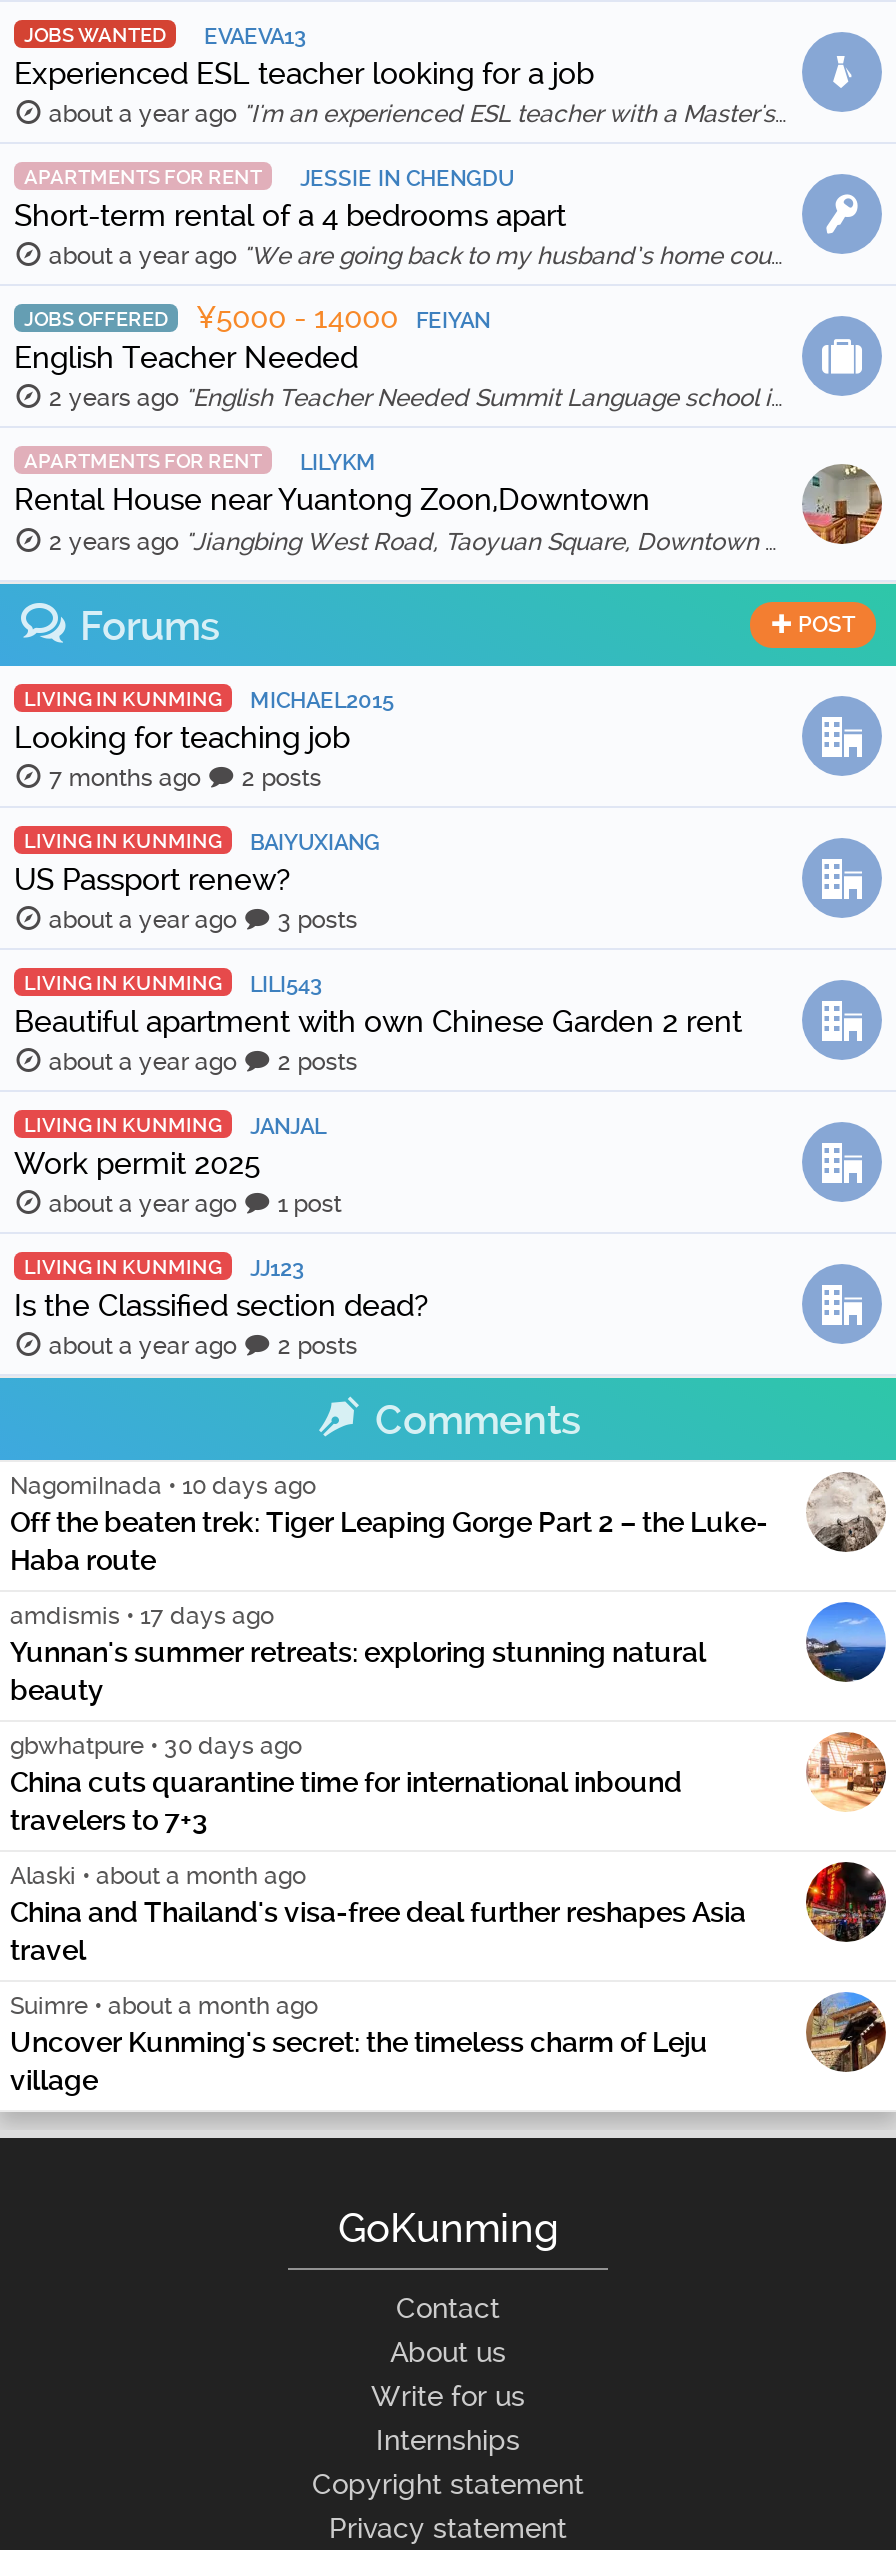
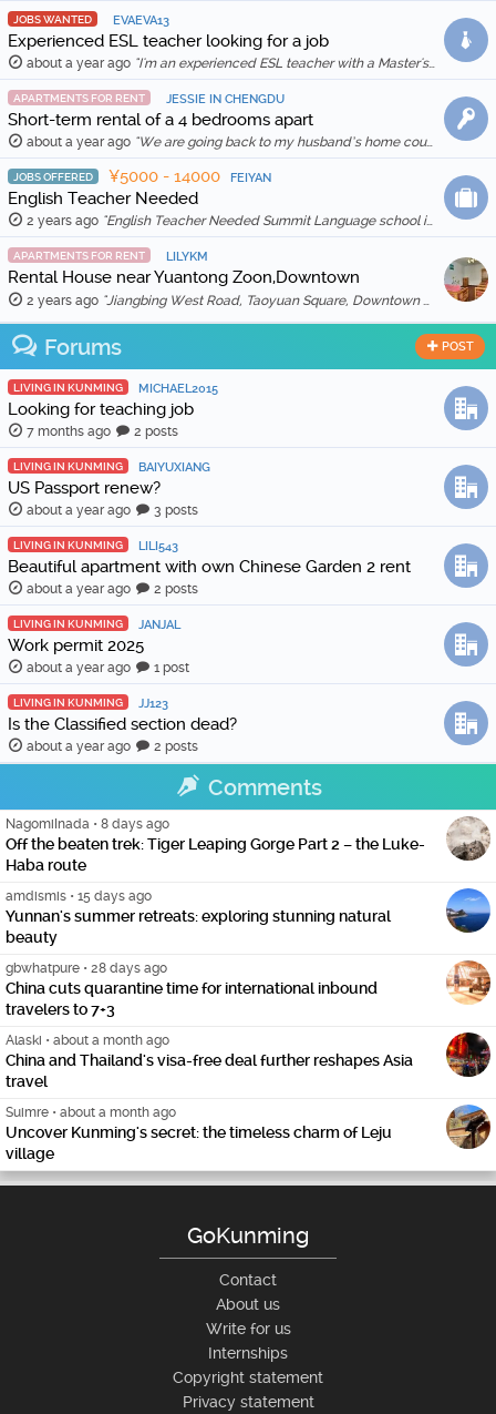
- NagomiInada • 10 days ago
+ NagomiInada • 8 days ago

- amdismis • 17 days ago
+ amdismis • 15 days ago

- gbwhatpure • 30 days ago
+ gbwhatpure • 28 days ago
